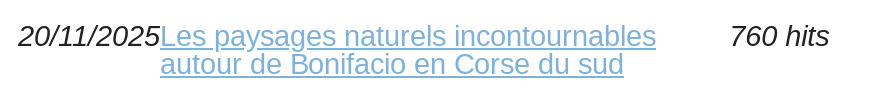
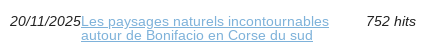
- 760 hits
+ 752 hits
